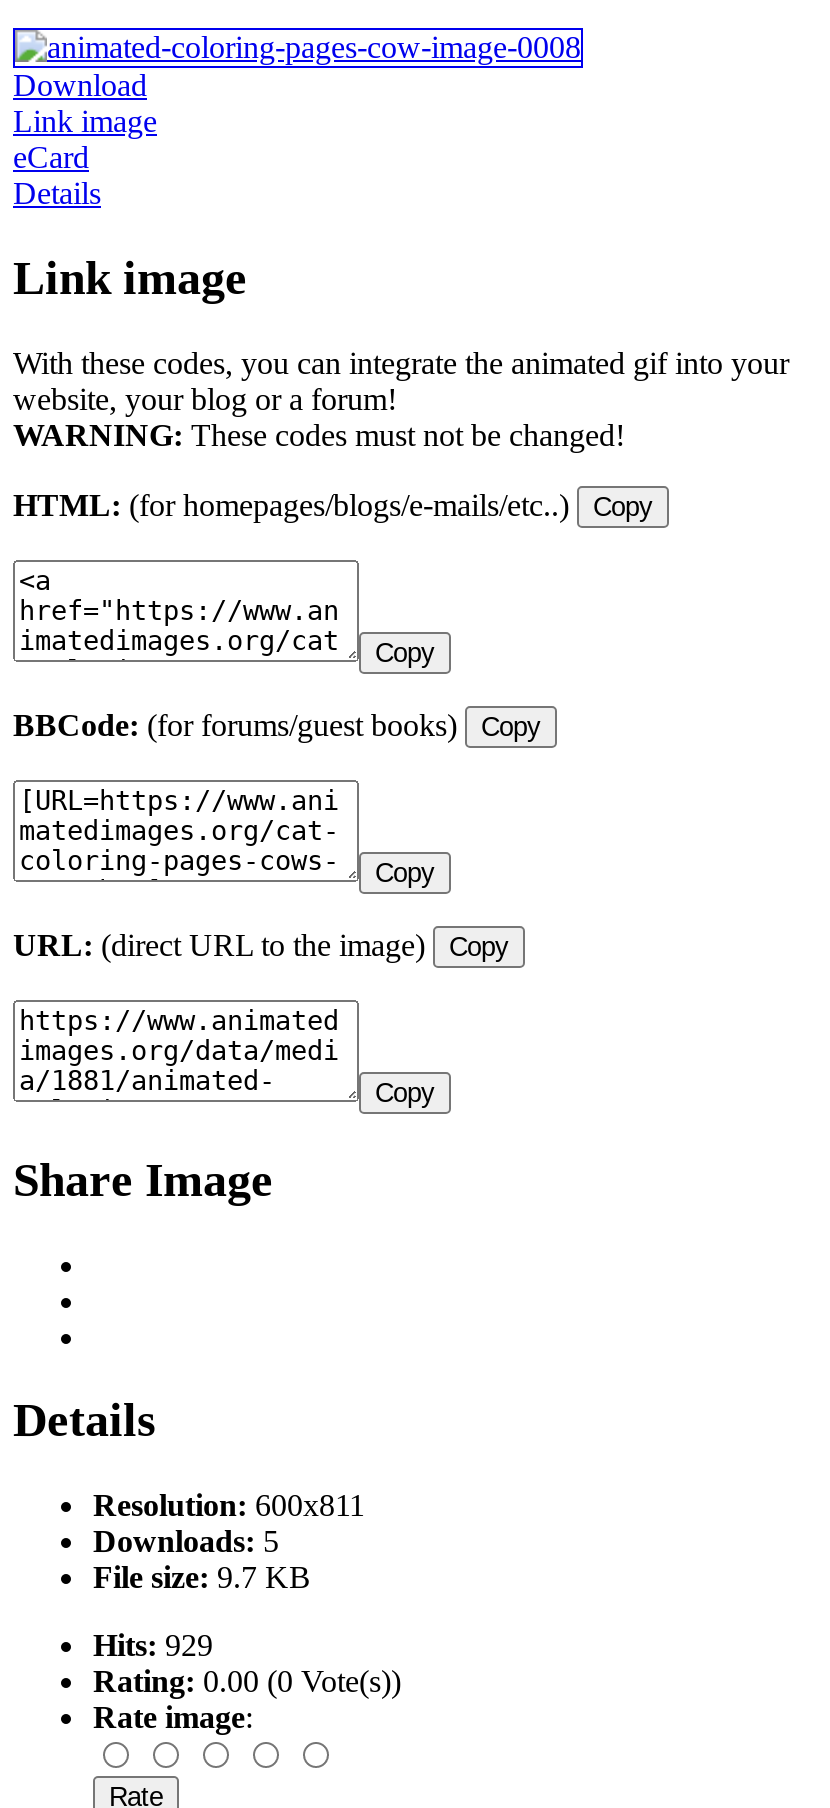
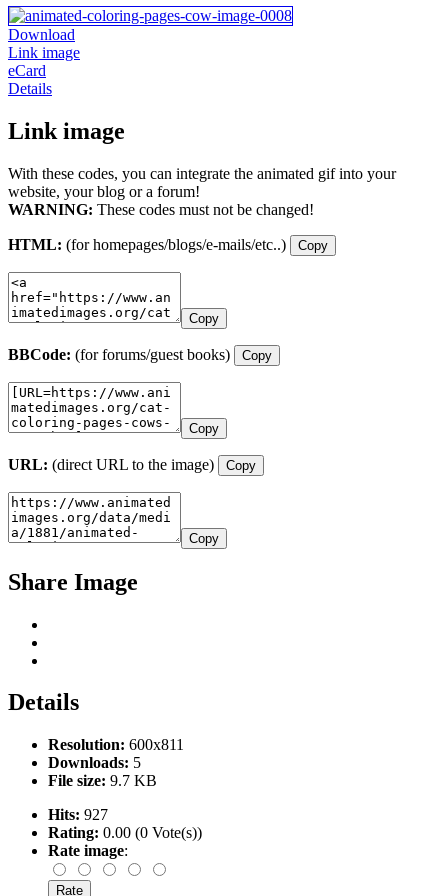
- Hits: 929
+ Hits: 927
